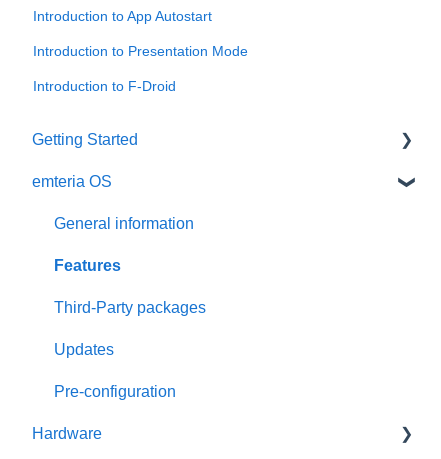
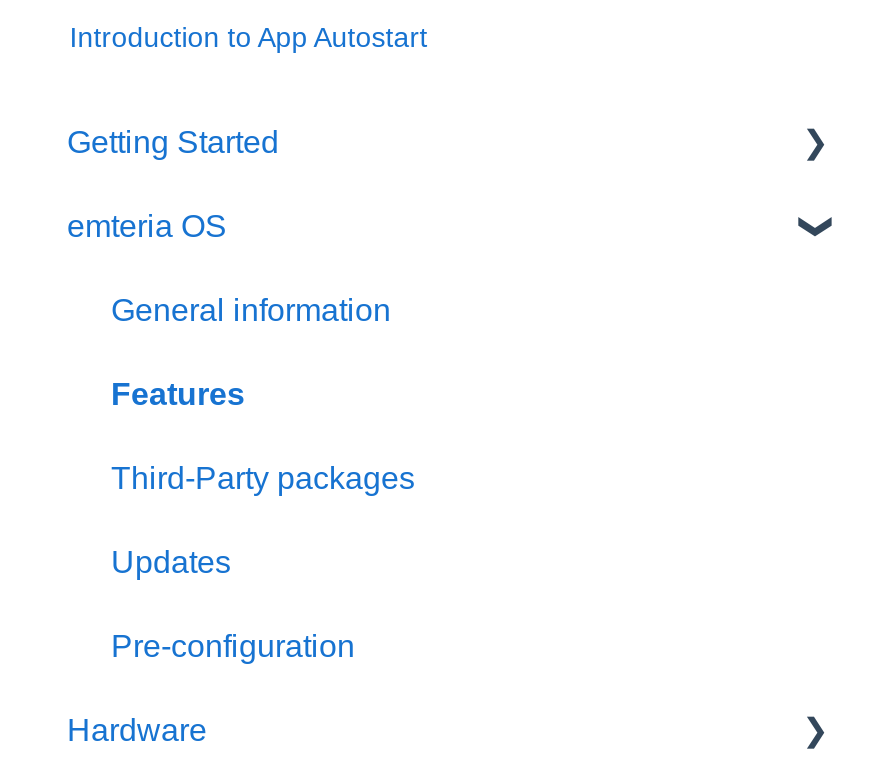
- Introduction to Presentation Mode
- Introduction to F-Droid
